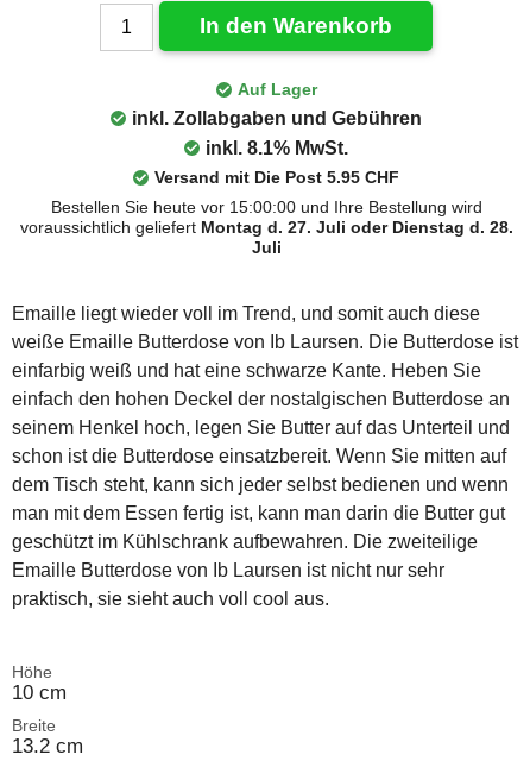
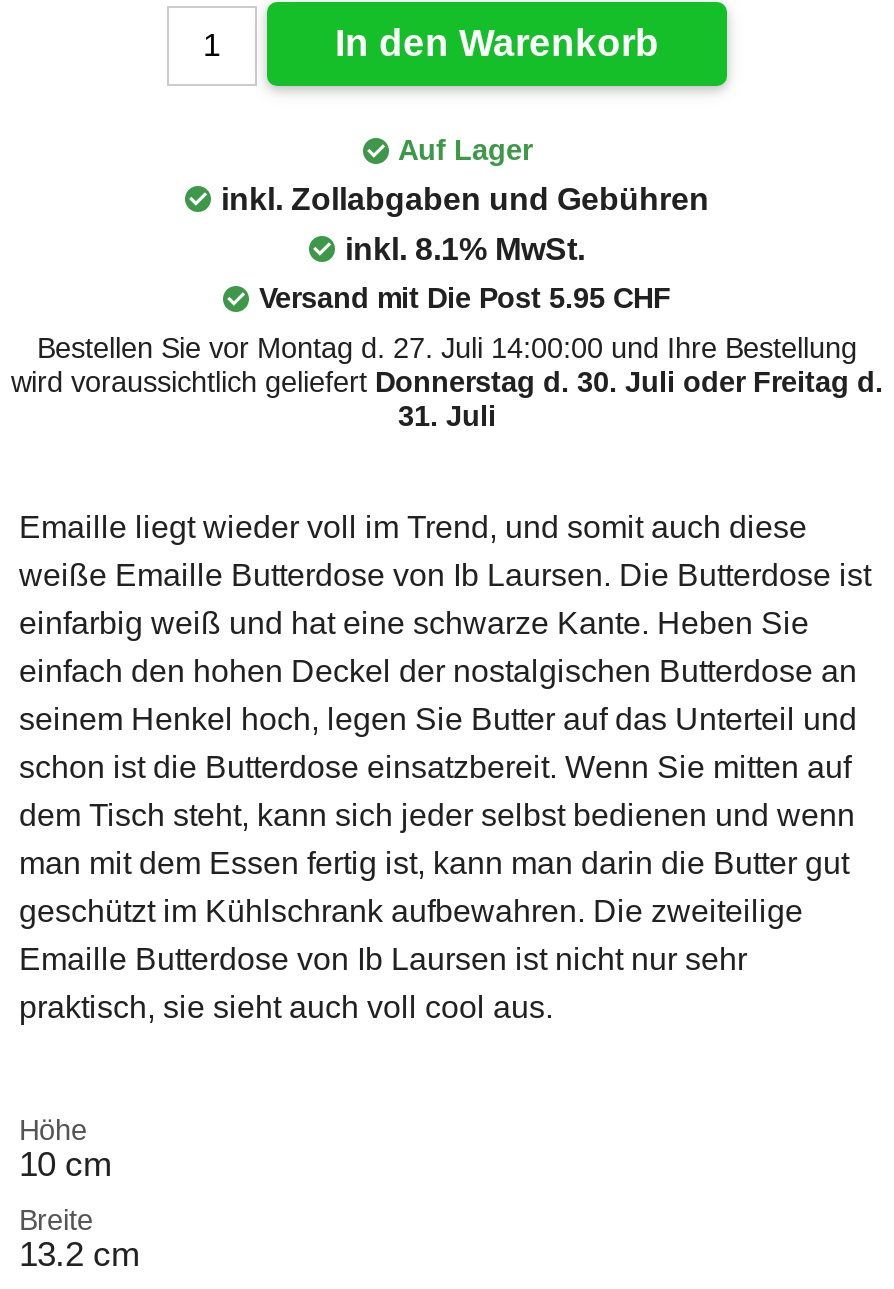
- Bestellen Sie heute vor 15:00:00 und Ihre Bestellung wird
- voraussichtlich geliefert Montag d. 27. Juli oder Dienstag d. 28.
- Juli
+ Bestellen Sie vor Montag d. 27. Juli 14:00:00 und Ihre Bestellung
+ wird voraussichtlich geliefert Donnerstag d. 30. Juli oder Freitag d.
+ 31. Juli
